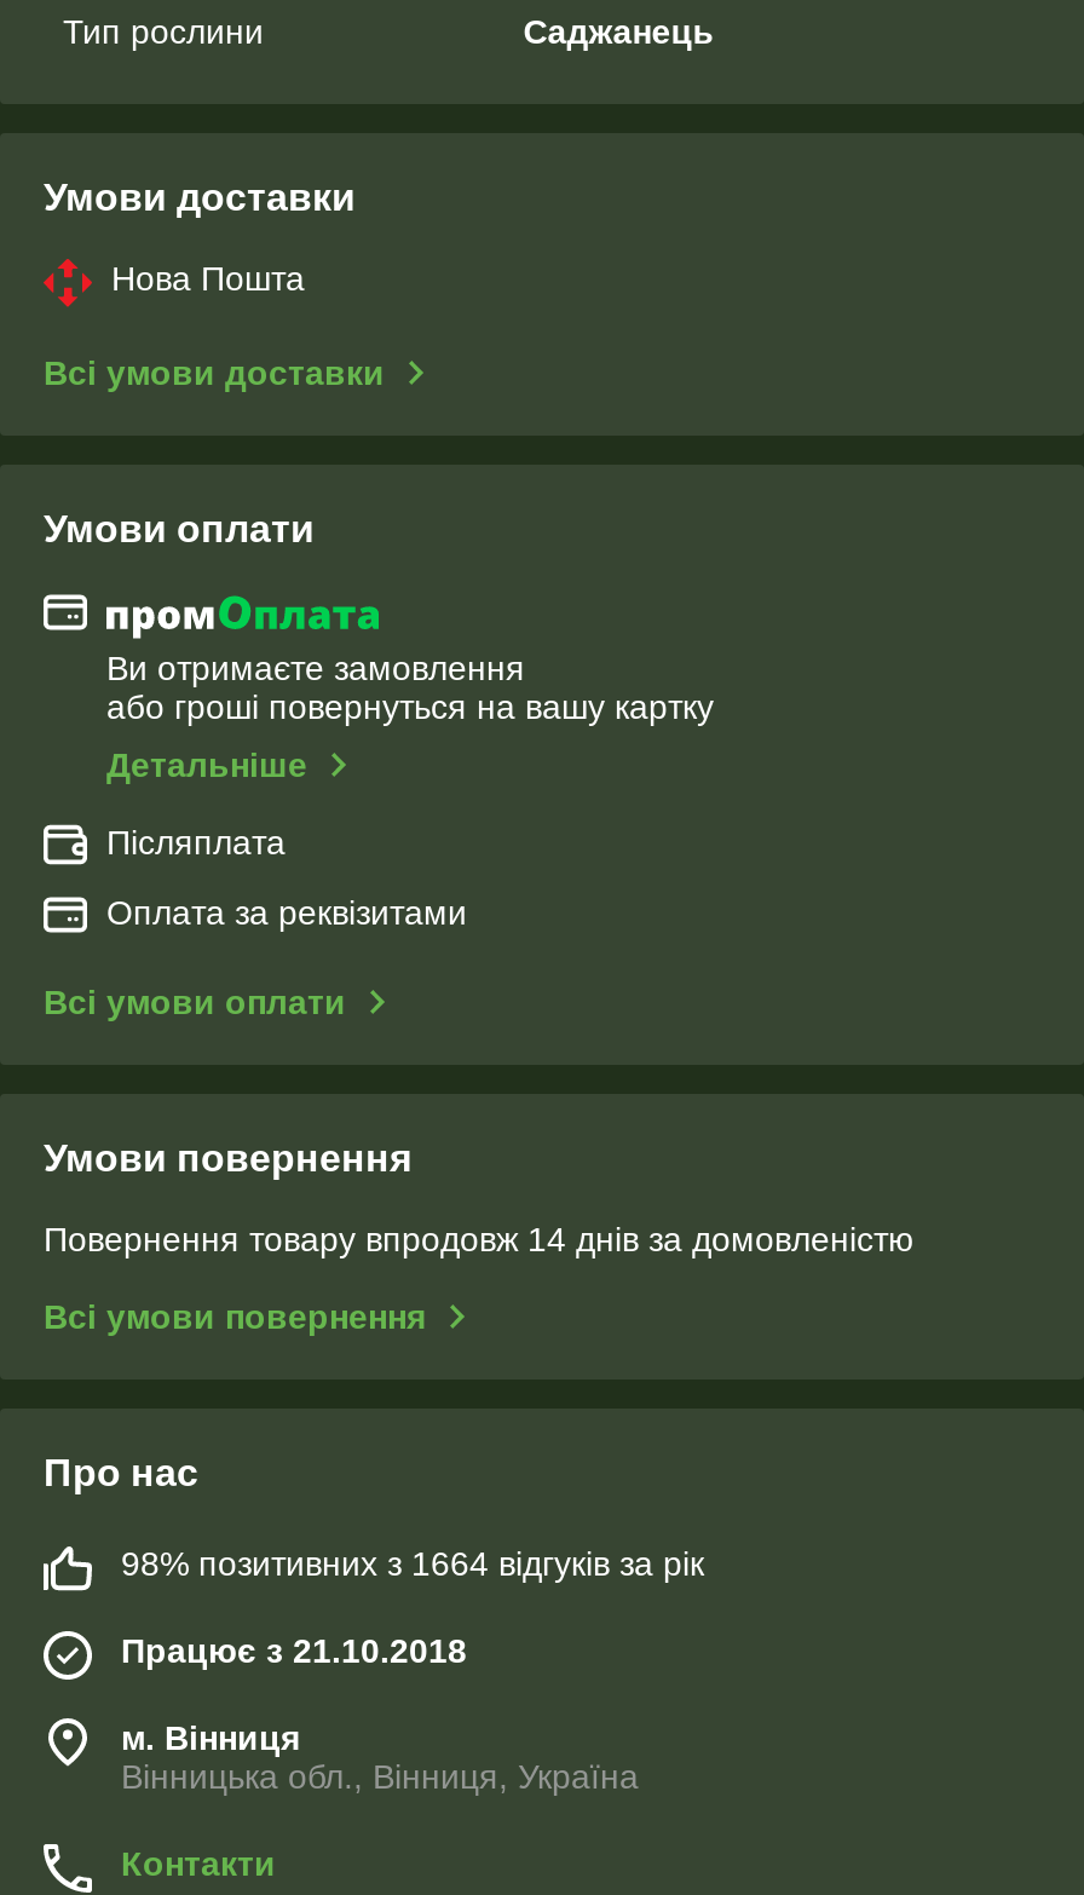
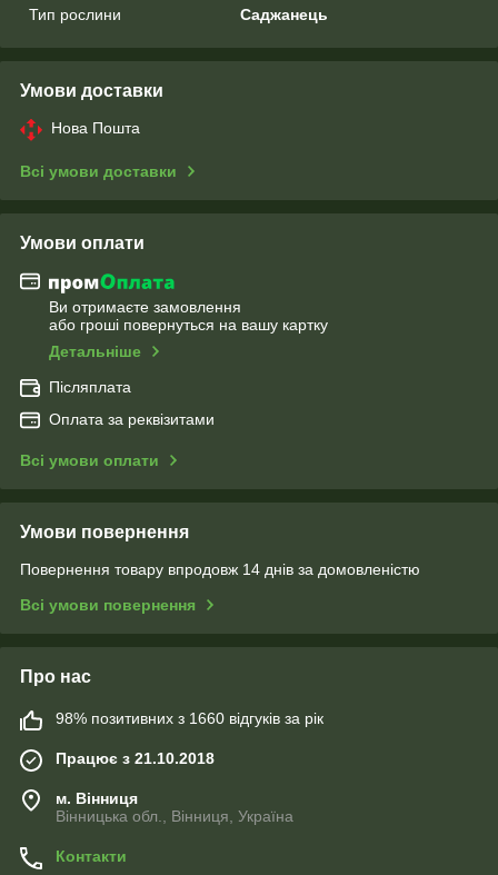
- 98% позитивних з 1664 відгуків за рік
+ 98% позитивних з 1660 відгуків за рік
